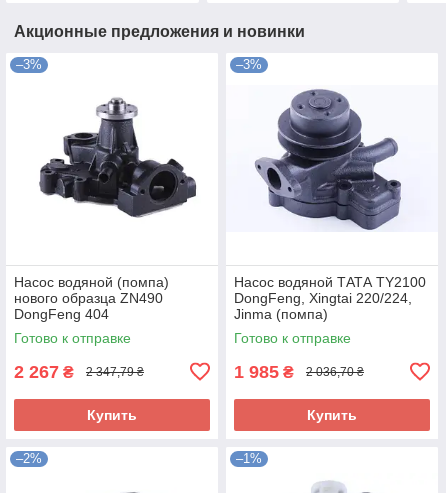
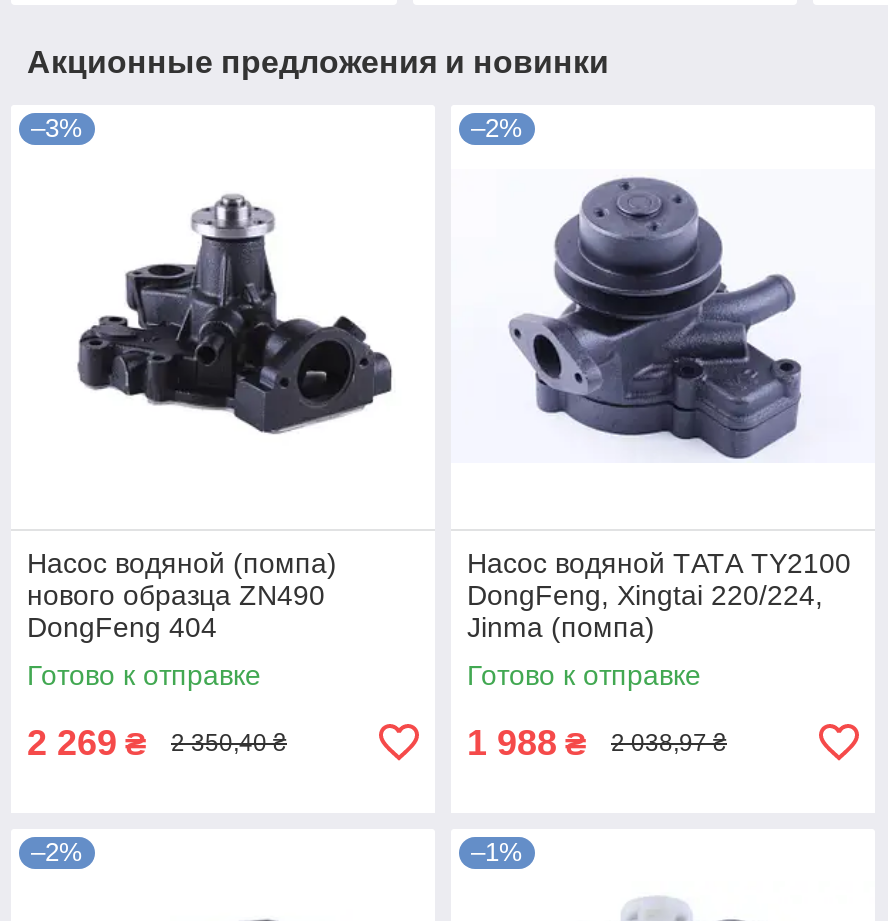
- –3%
+ –2%

- 2 267 ₴
- 2 347,79 ₴
- Купить
+ 2 269 ₴
+ 2 350,40 ₴

- 1 985 ₴
- 2 036,70 ₴
- Купить
+ 1 988 ₴
+ 2 038,97 ₴
